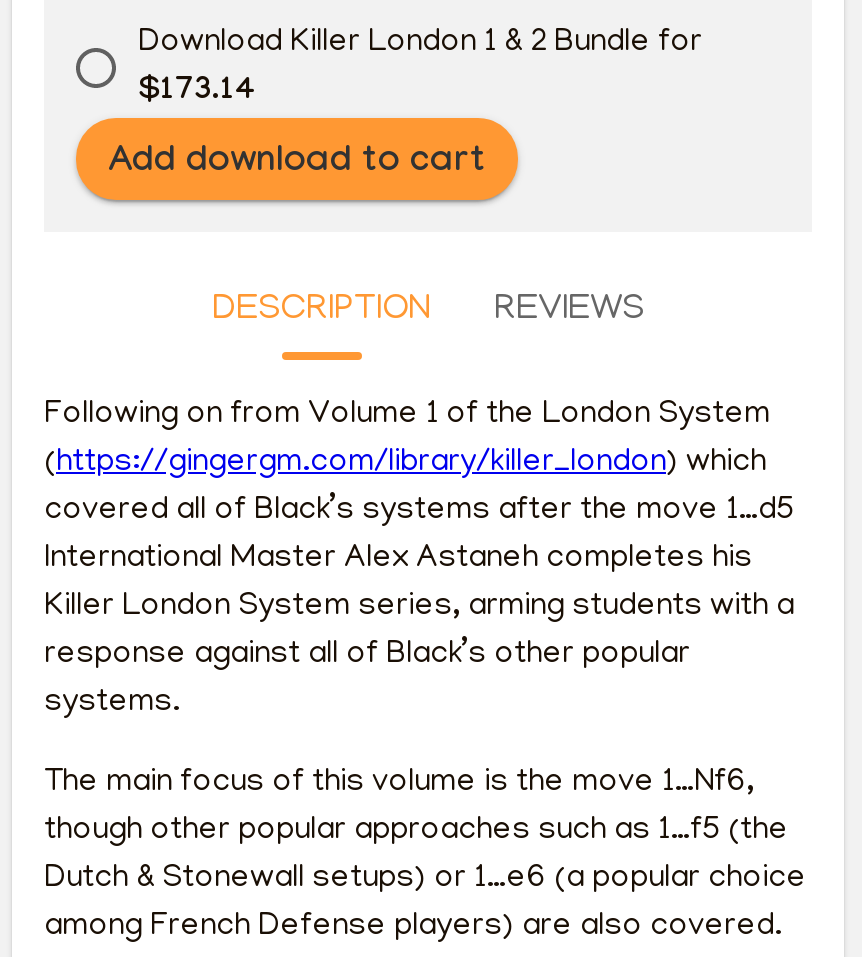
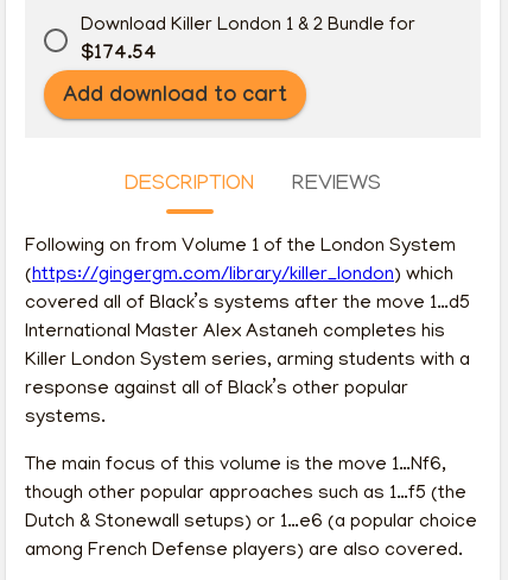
- $173.14
+ $174.54
